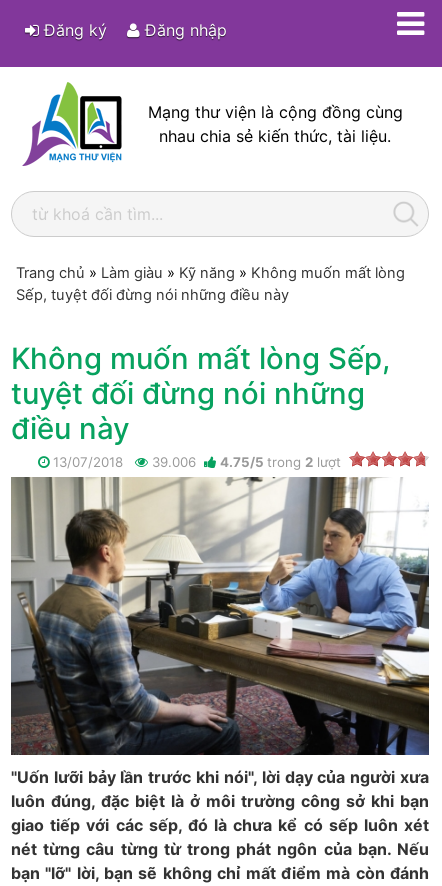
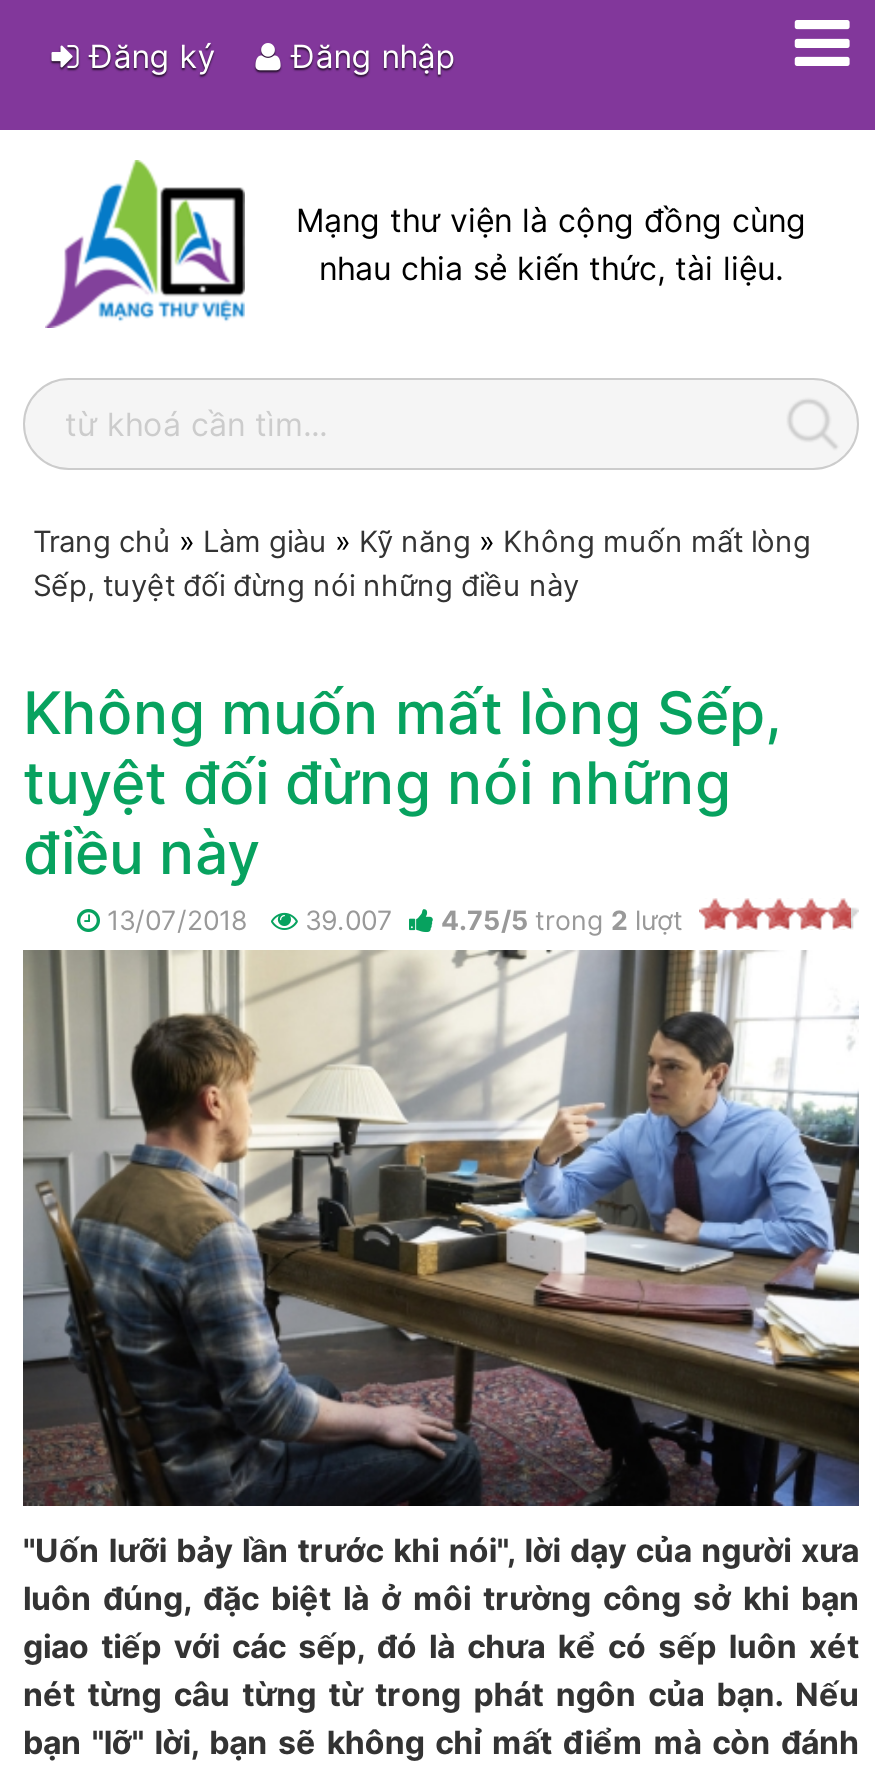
- 13/07/2018 39.006 4.75/5 trong 2 lượt
+ 13/07/2018 39.007 4.75/5 trong 2 lượt
